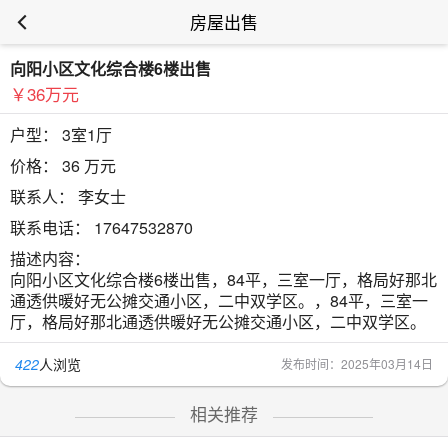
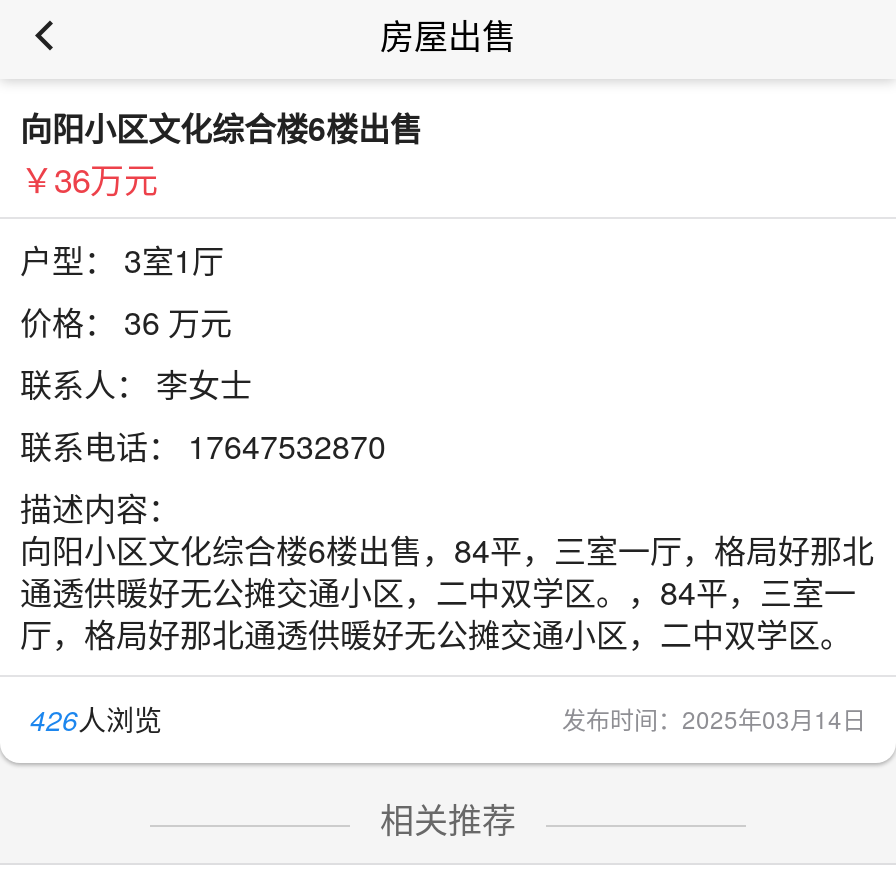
- 422人浏览
+ 426人浏览
